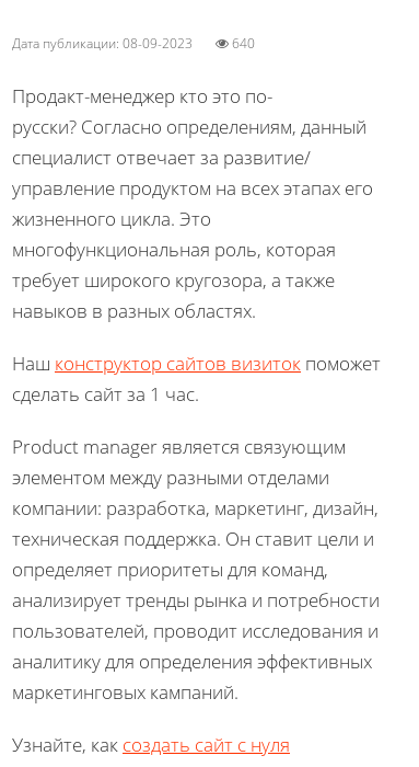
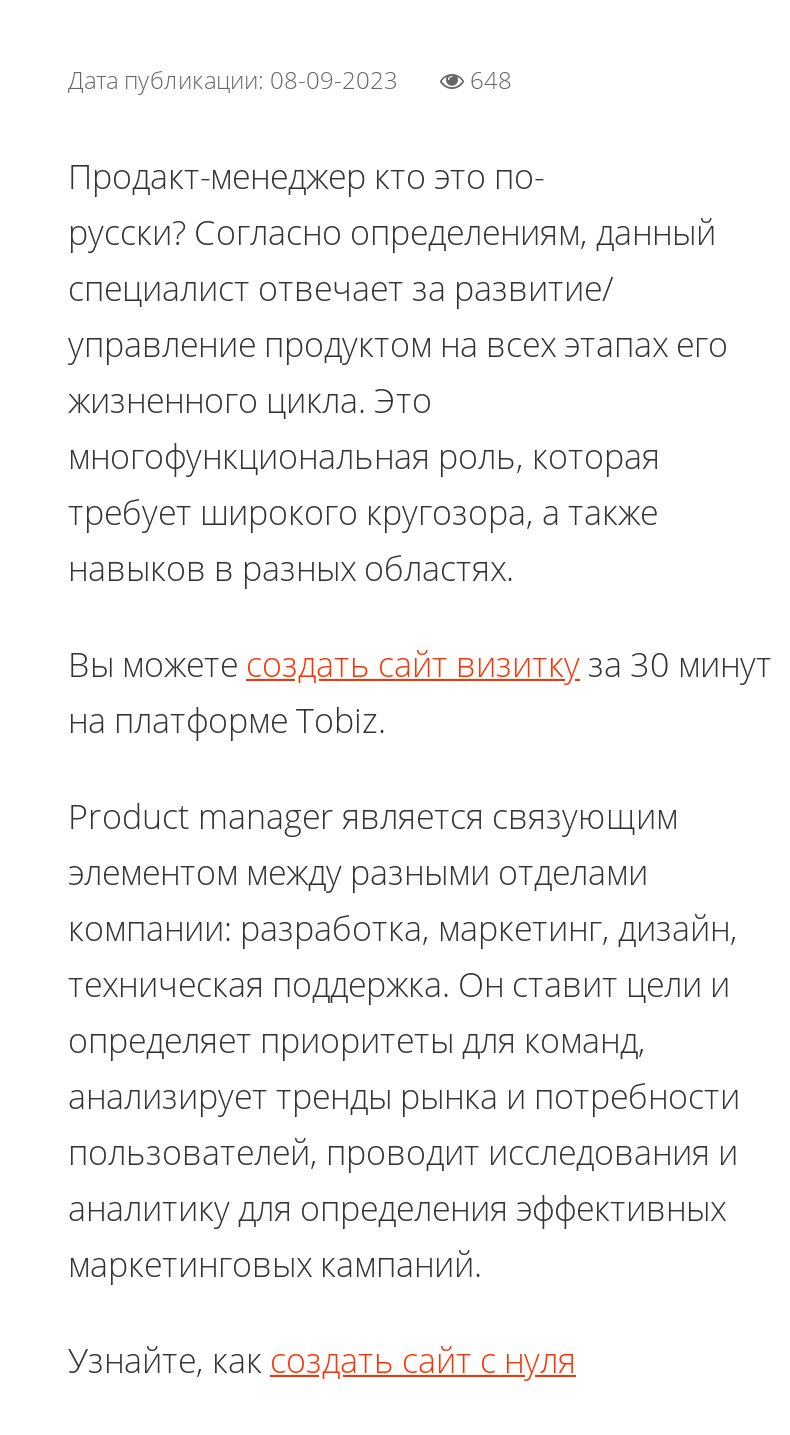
- Дата публикации: 08-09-2023 640
+ Дата публикации: 08-09-2023 648

- Наш конструктор сайтов визиток поможет
- сделать сайт за 1 час.
+ Вы можете создать сайт визитку за 30 минут
+ на платформе Tobiz.
